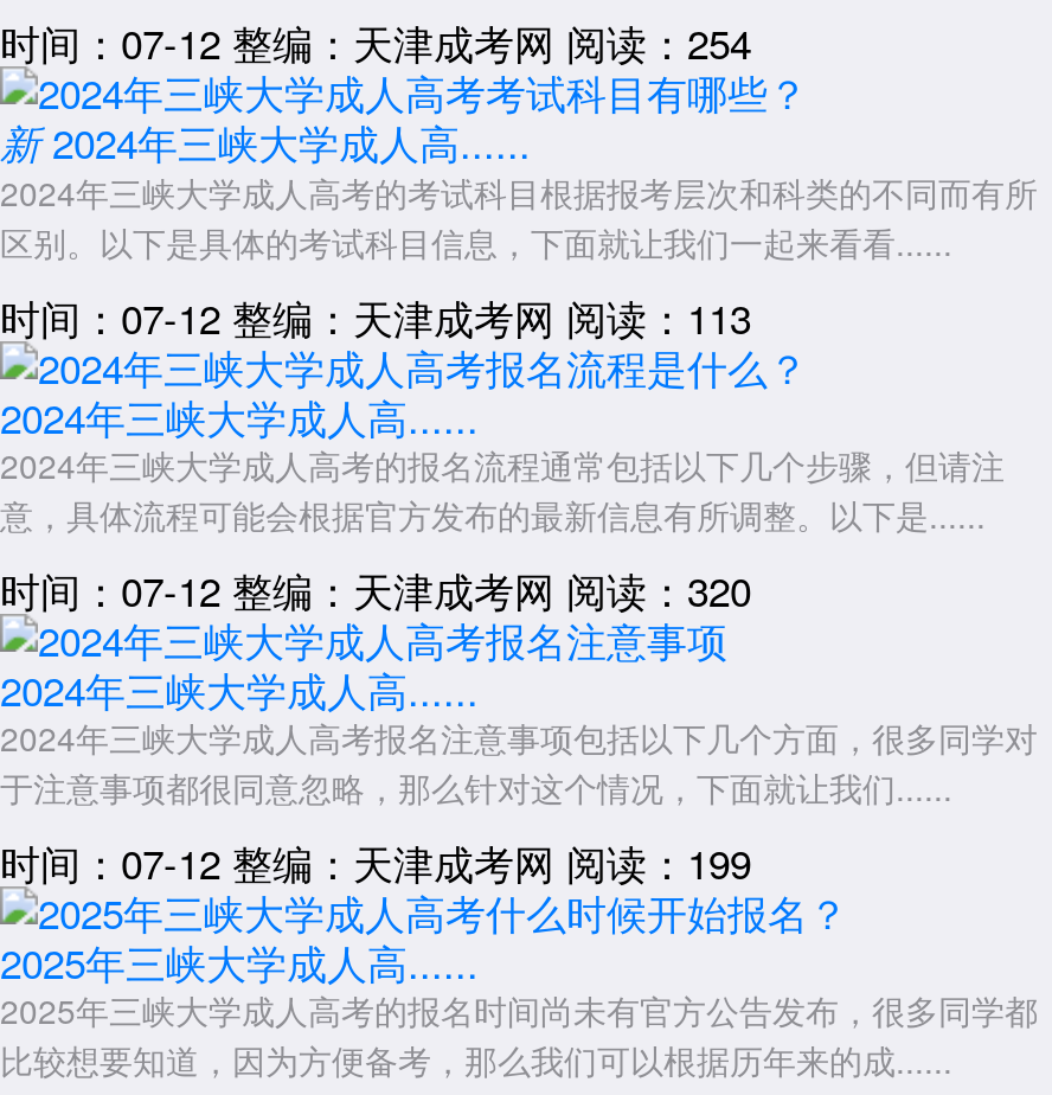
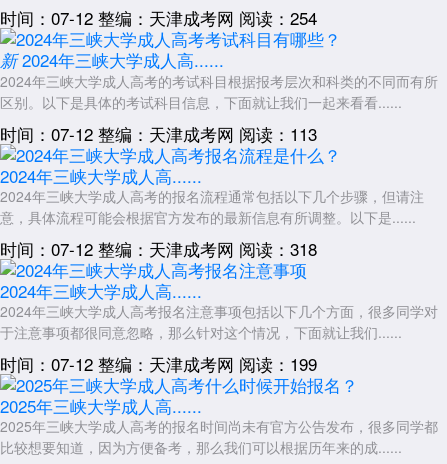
- 时间：07-12 整编：天津成考网 阅读：320
+ 时间：07-12 整编：天津成考网 阅读：318
